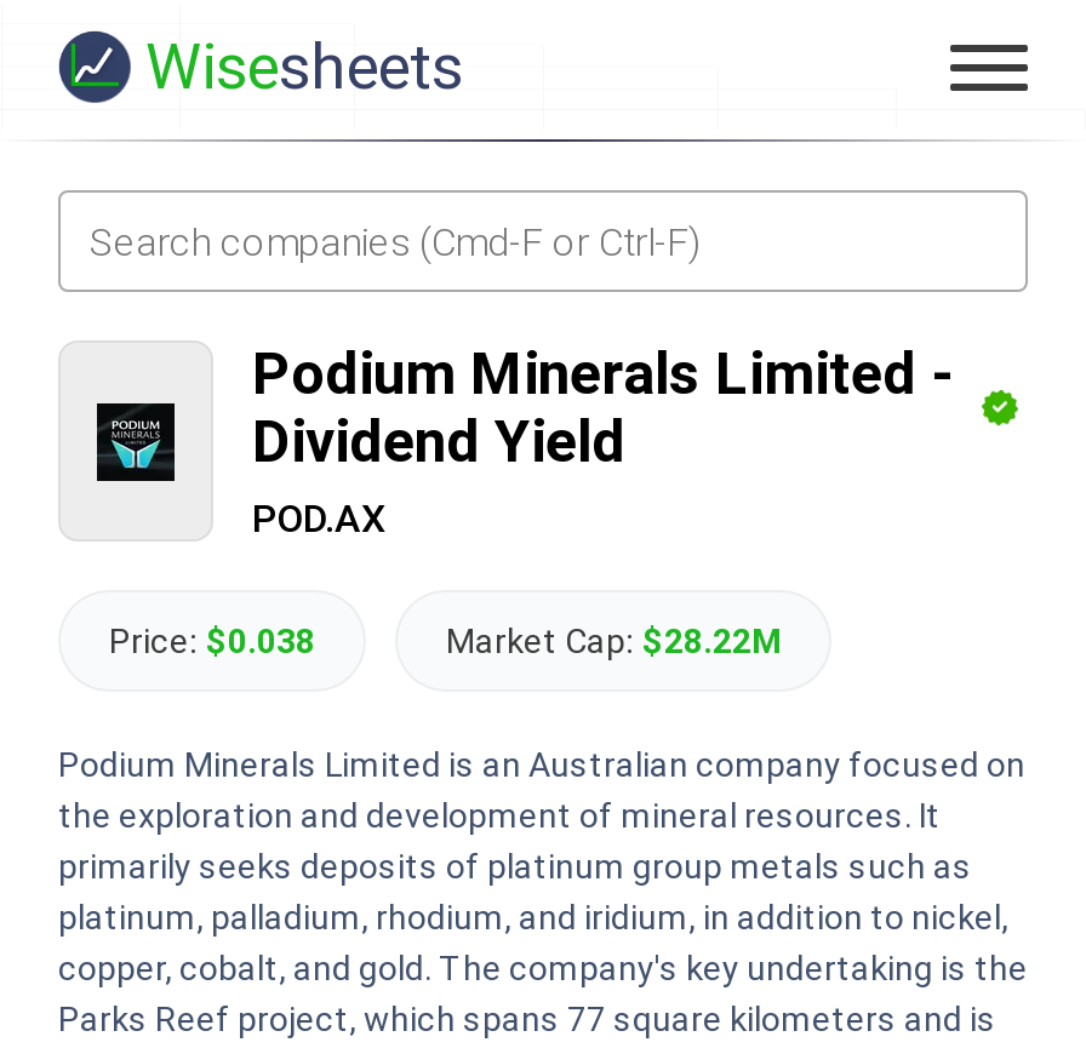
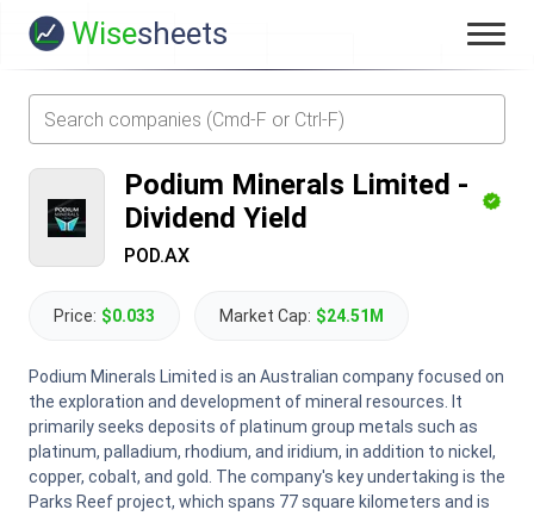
- Price: $0.038
+ Price: $0.033

- Market Cap: $28.22M
+ Market Cap: $24.51M
